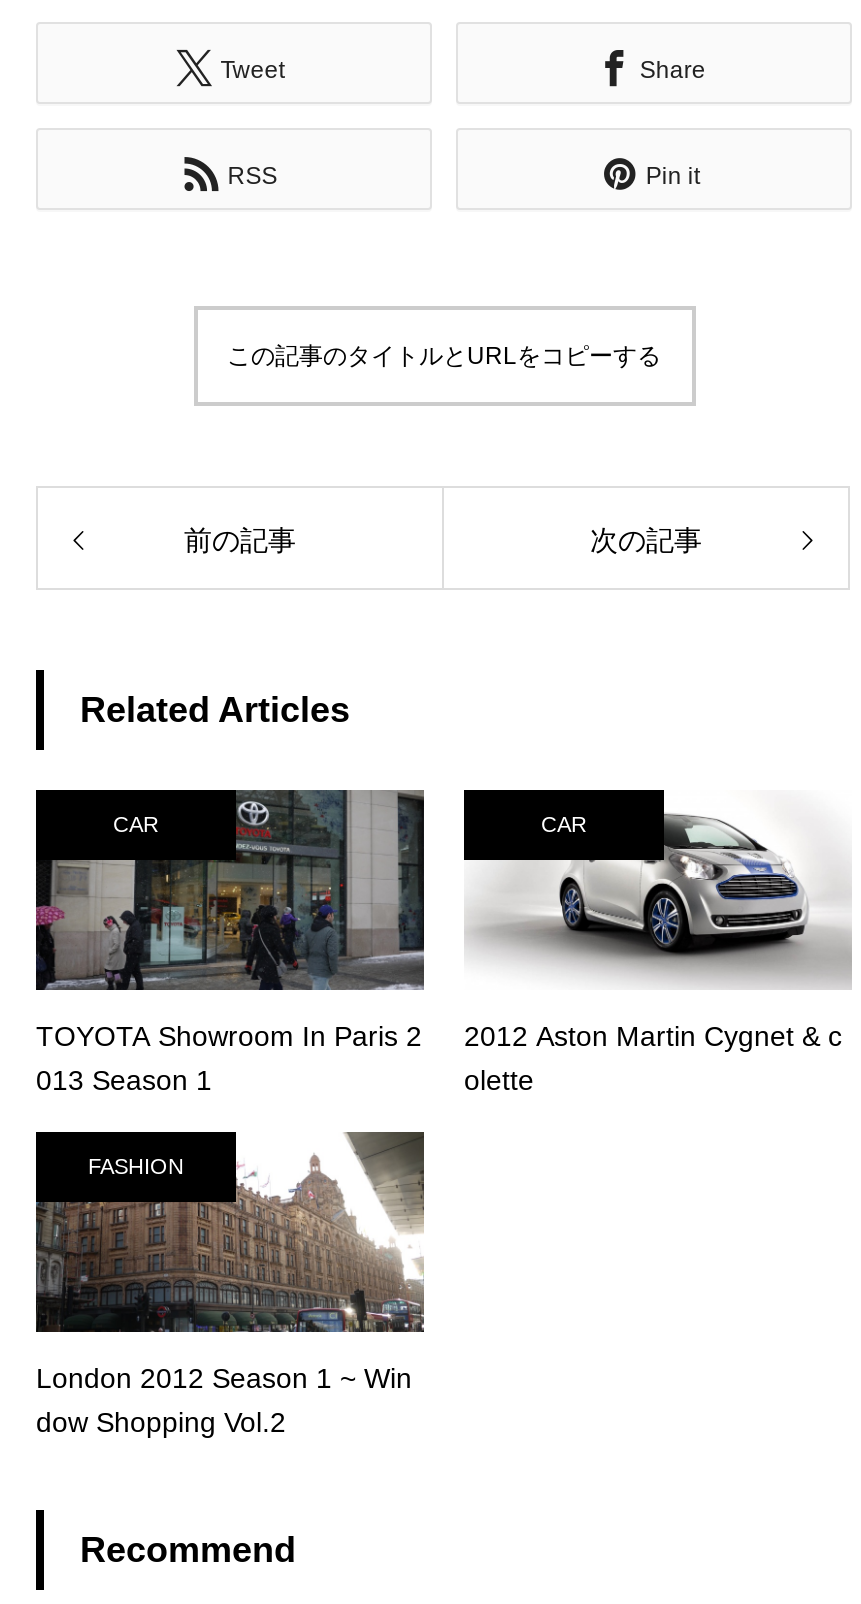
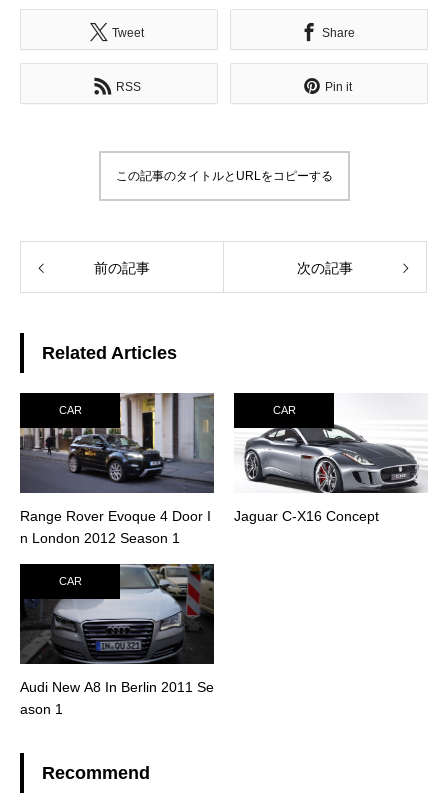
- [image]
- TOYOTA Showroom In Paris 2
- 013 Season 1
+ [image]
+ Range Rover Evoque 4 Door I
+ n London 2012 Season 1

- [image]
- 2012 Aston Martin Cygnet & c
- olette
+ [image]
+ Jaguar C-X16 Concept

- [image]
- FASHION
+ [image]
+ CAR

- London 2012 Season 1 ~ Win
- dow Shopping Vol.2
+ Audi New A8 In Berlin 2011 Se
+ ason 1
